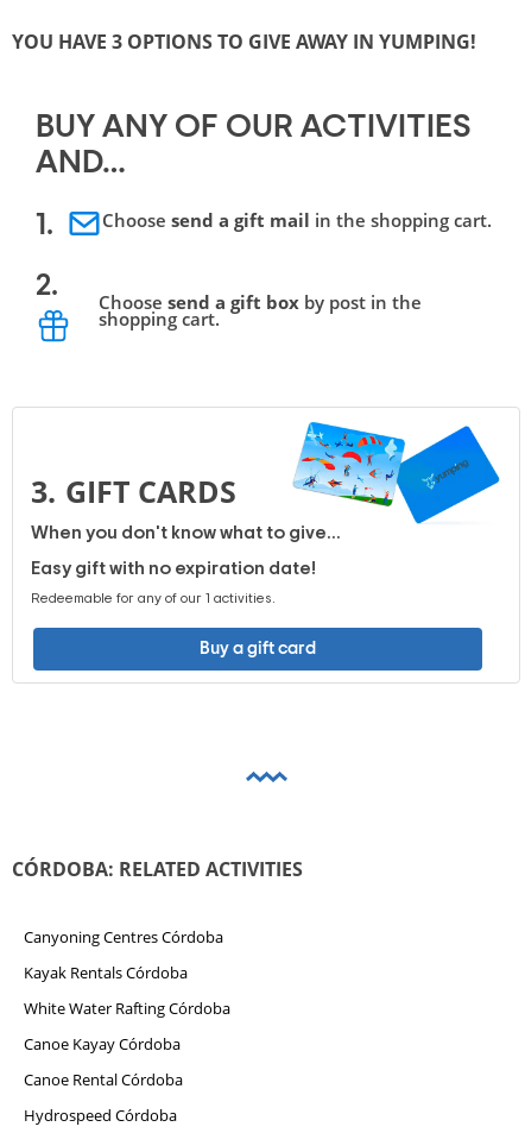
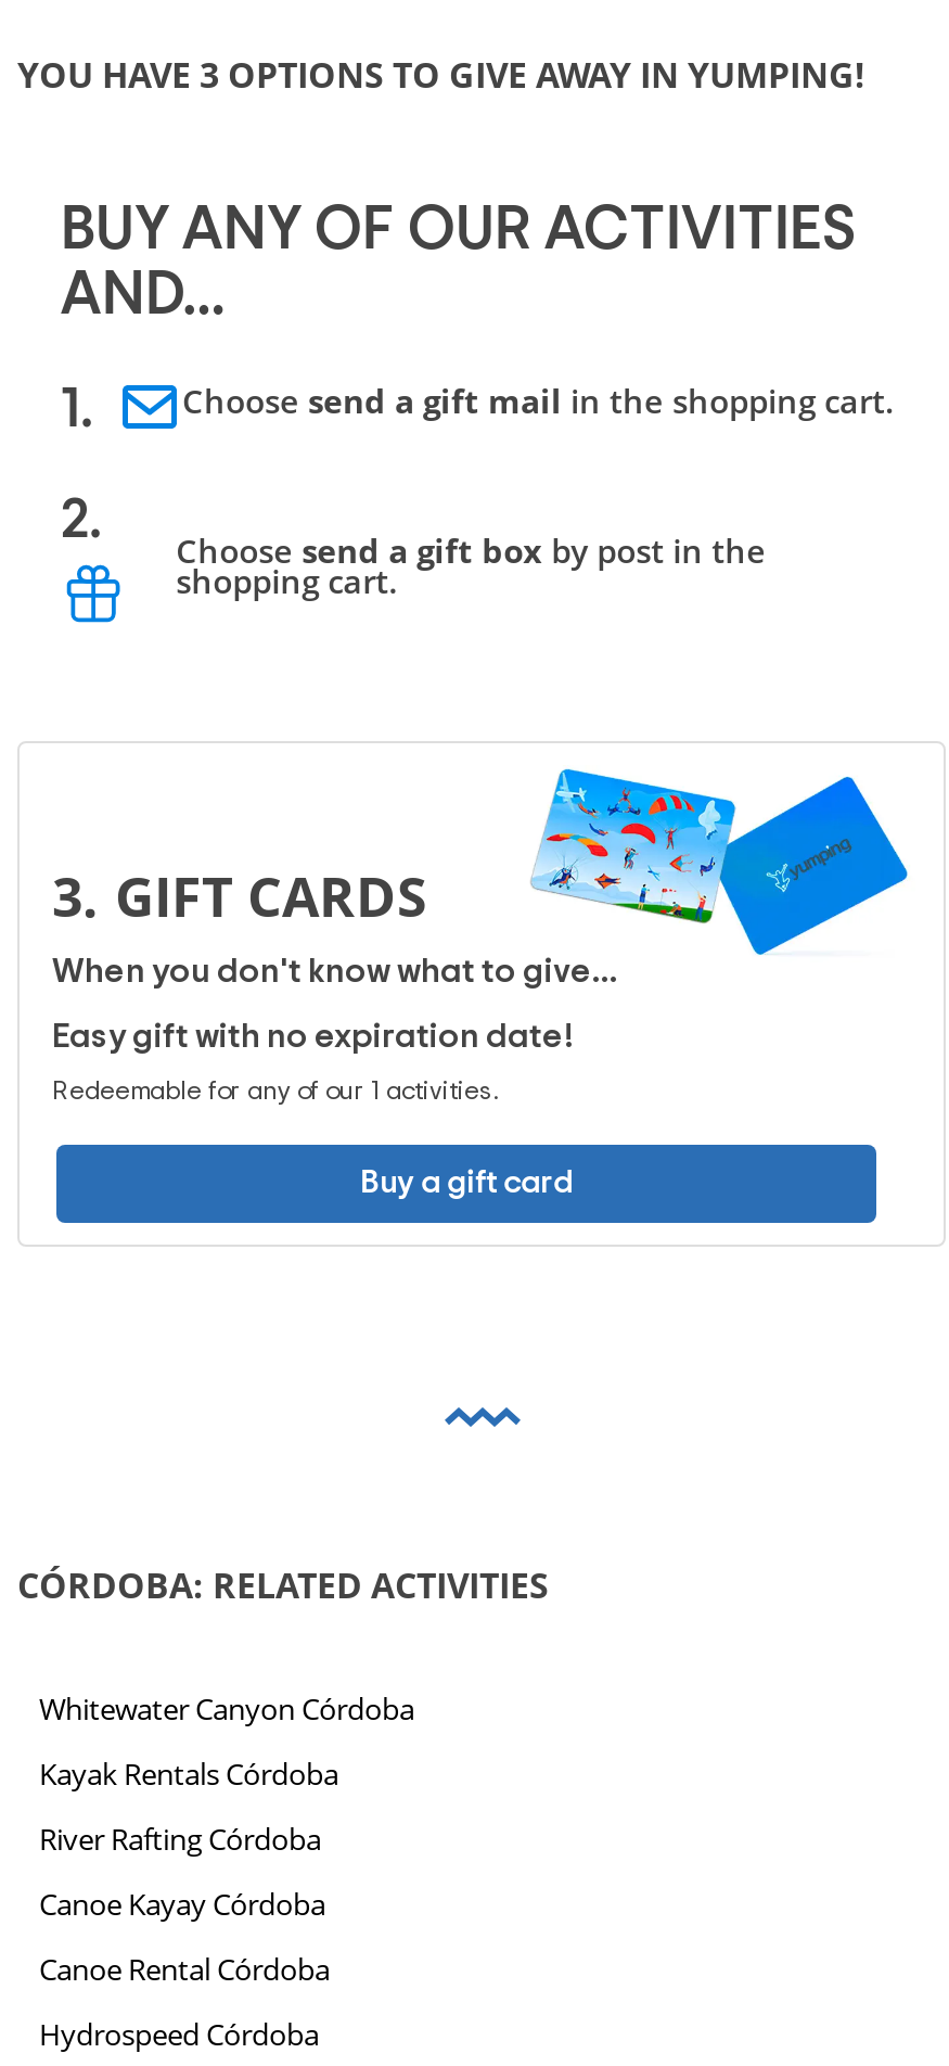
- Canyoning Centres Córdoba
+ Whitewater Canyon Córdoba

- White Water Rafting Córdoba
+ River Rafting Córdoba
